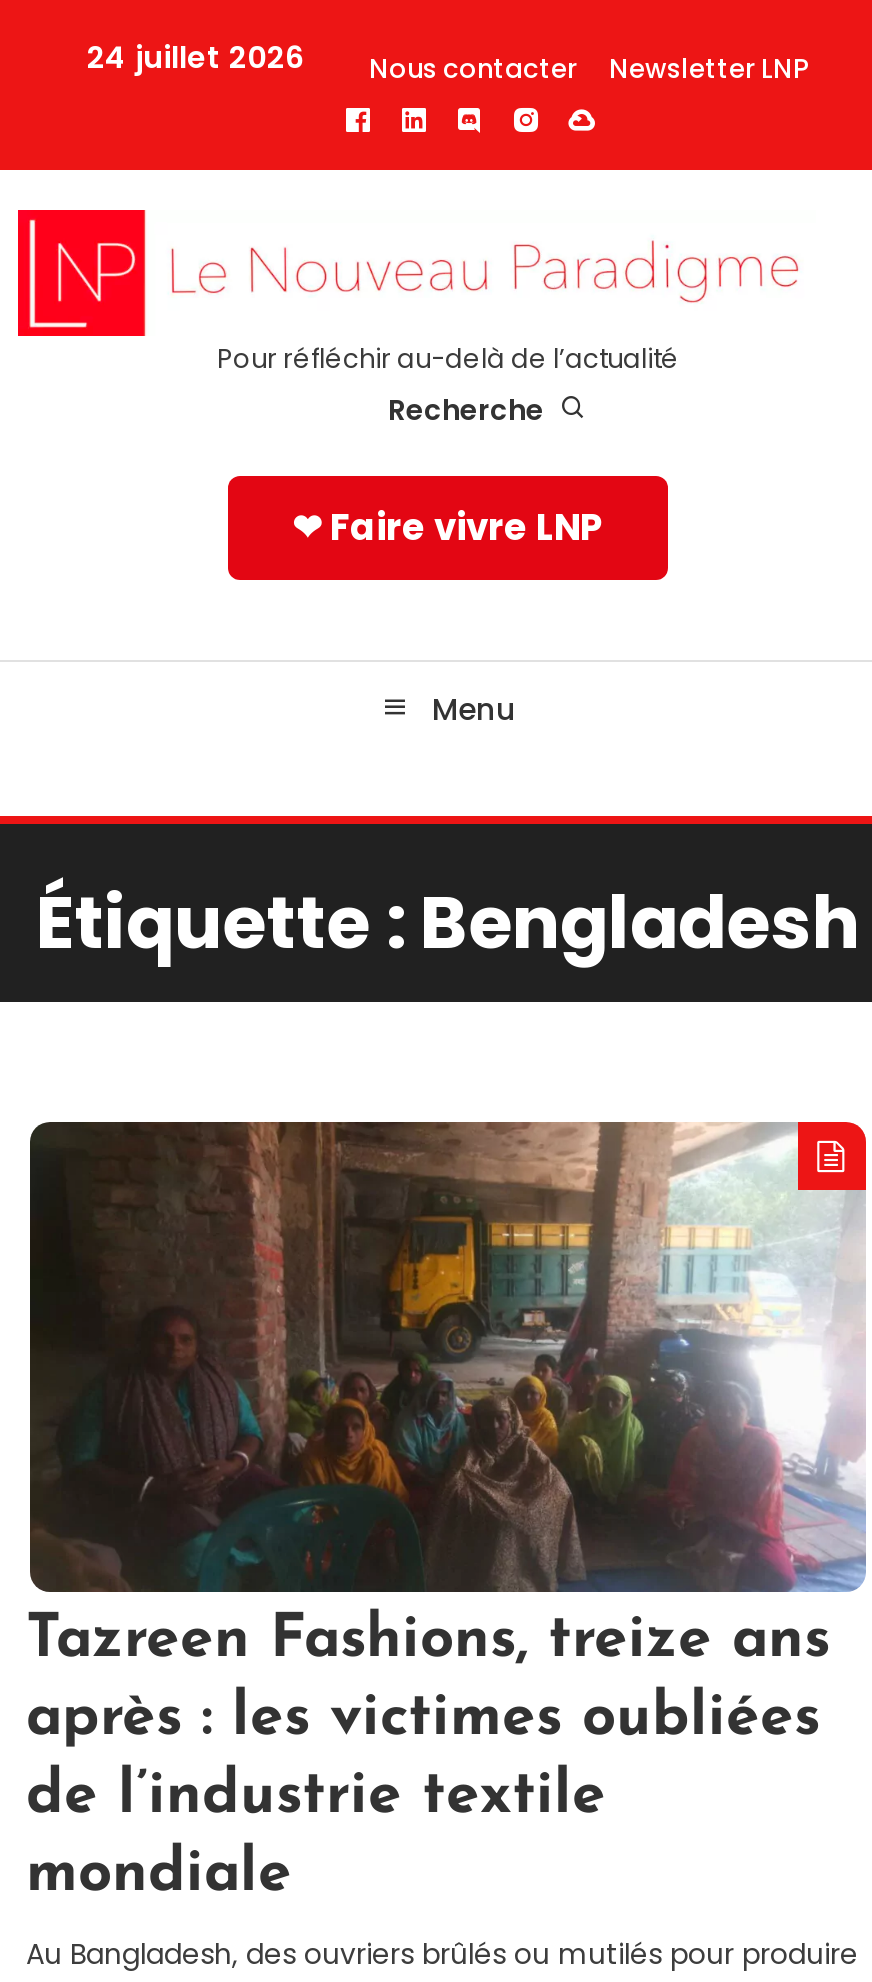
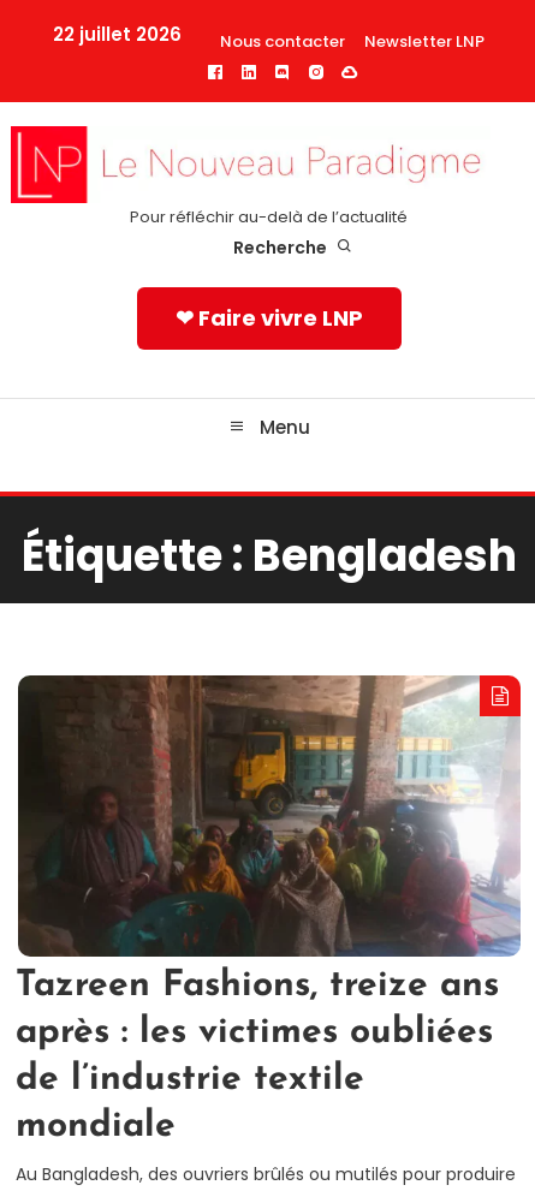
- 24 juillet 2026 Nous contacter Newsletter LNP
+ 22 juillet 2026 Nous contacter Newsletter LNP
